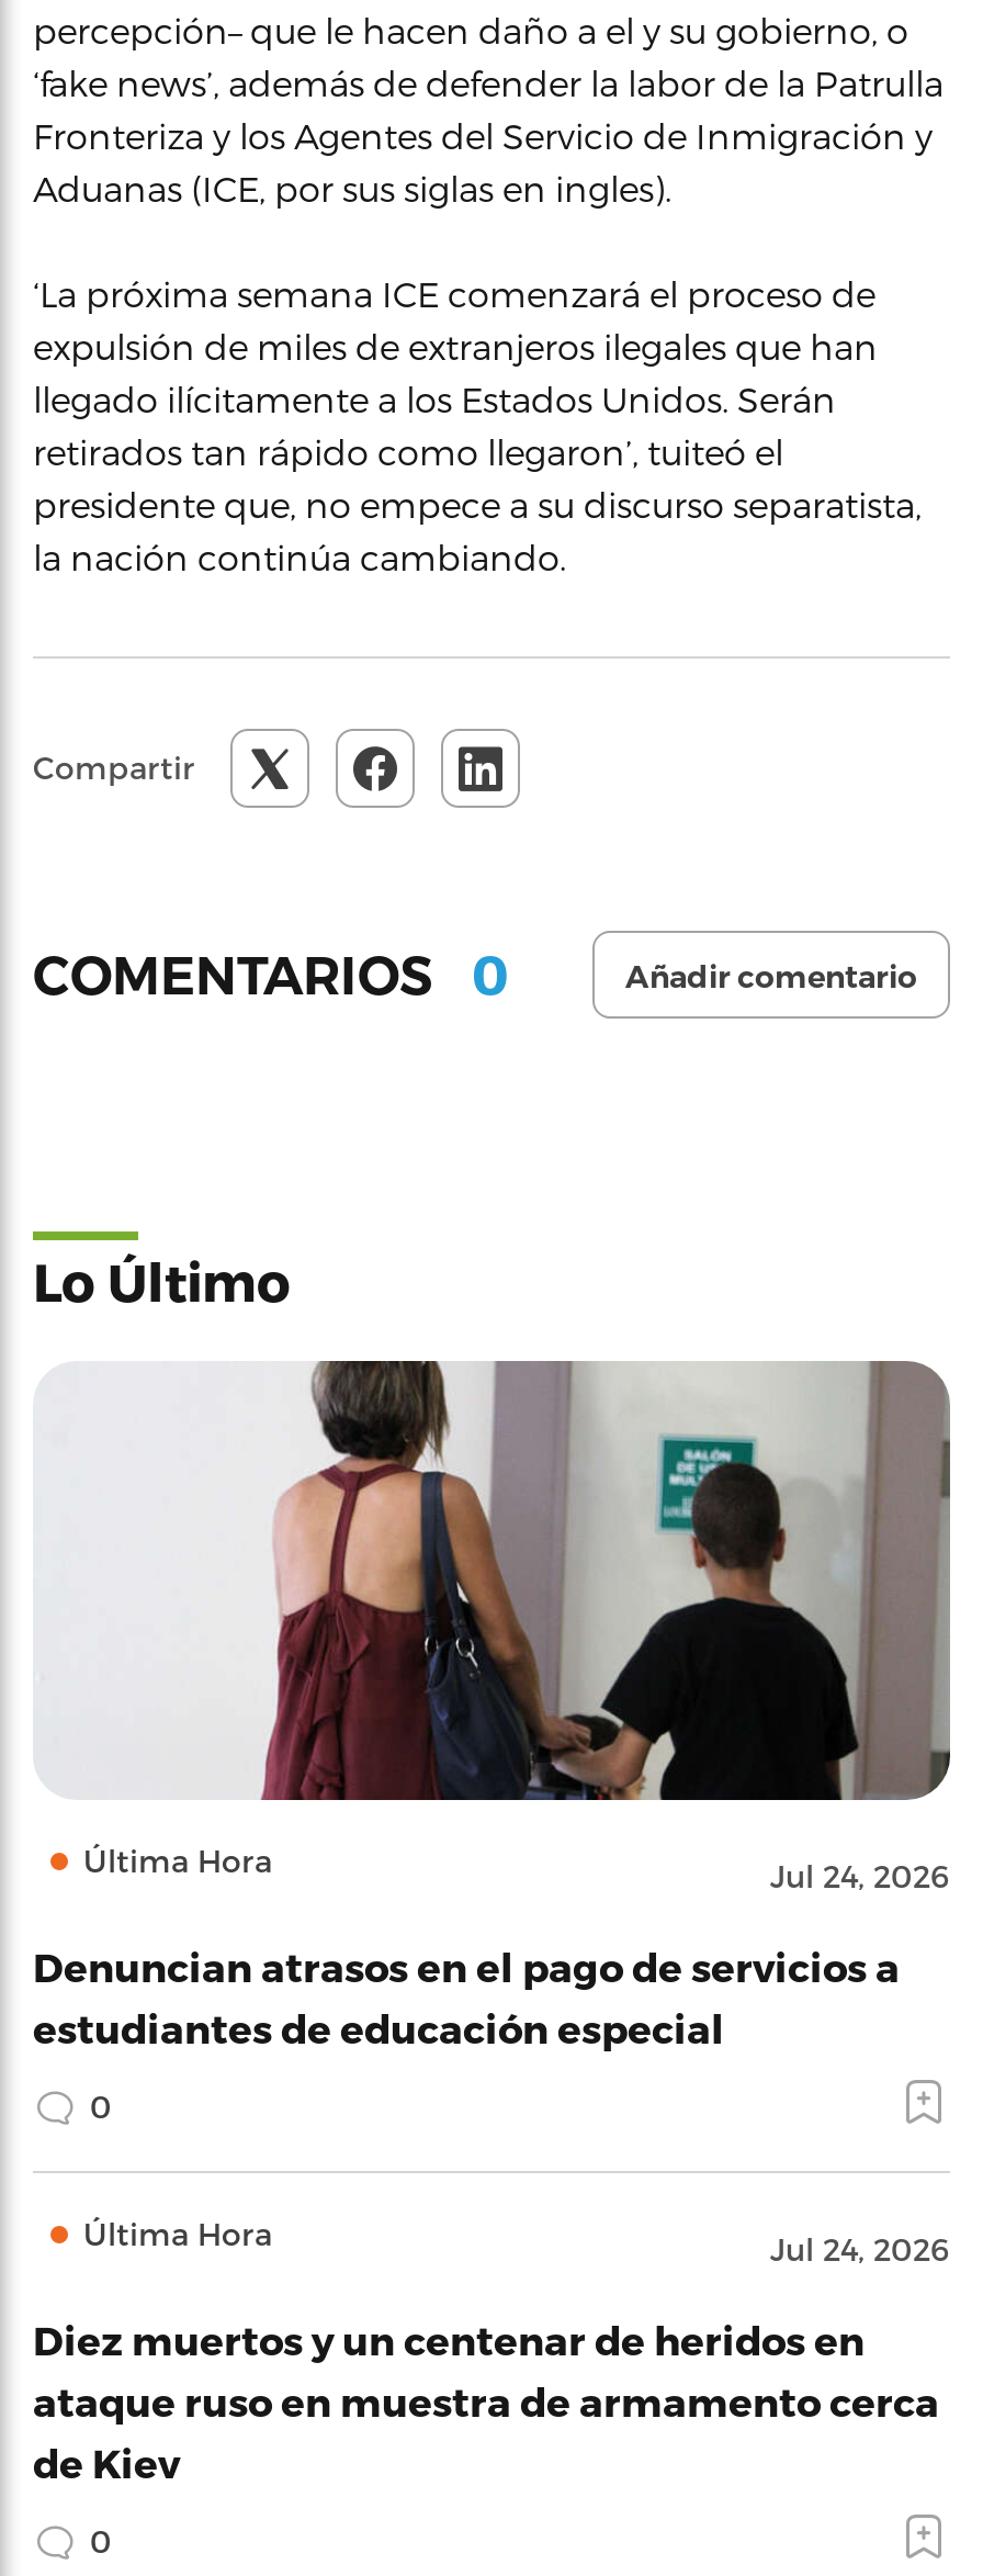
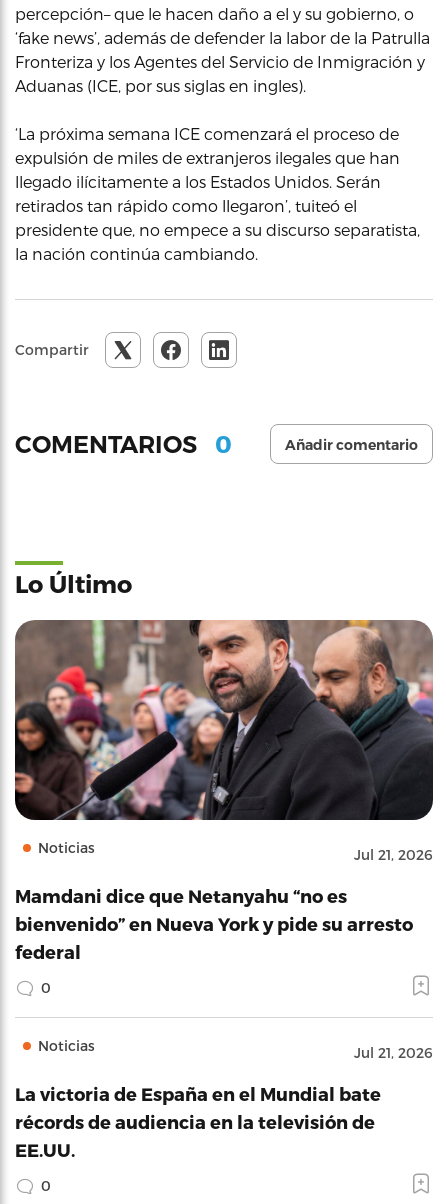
- [image]
- Última Hora
- Jul 24, 2026
+ [image]
+ Noticias
+ Jul 21, 2026

- Denuncian atrasos en el pago de servicios a
- estudiantes de educación especial
+ Mamdani dice que Netanyahu “no es
+ bienvenido” en Nueva York y pide su arresto
+ federal

- Última Hora
- Jul 24, 2026
+ Noticias
+ Jul 21, 2026

- Diez muertos y un centenar de heridos en
- ataque ruso en muestra de armamento cerca
- de Kiev
+ La victoria de España en el Mundial bate
+ récords de audiencia en la televisión de
+ EE.UU.
